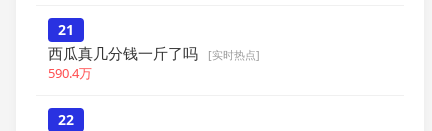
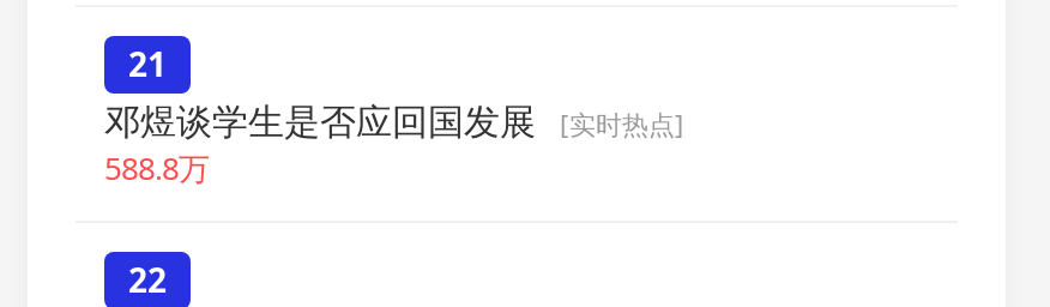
- 西瓜真几分钱一斤了吗 [实时热点]
- 590.4万
+ 邓煜谈学生是否应回国发展 [实时热点]
+ 588.8万
